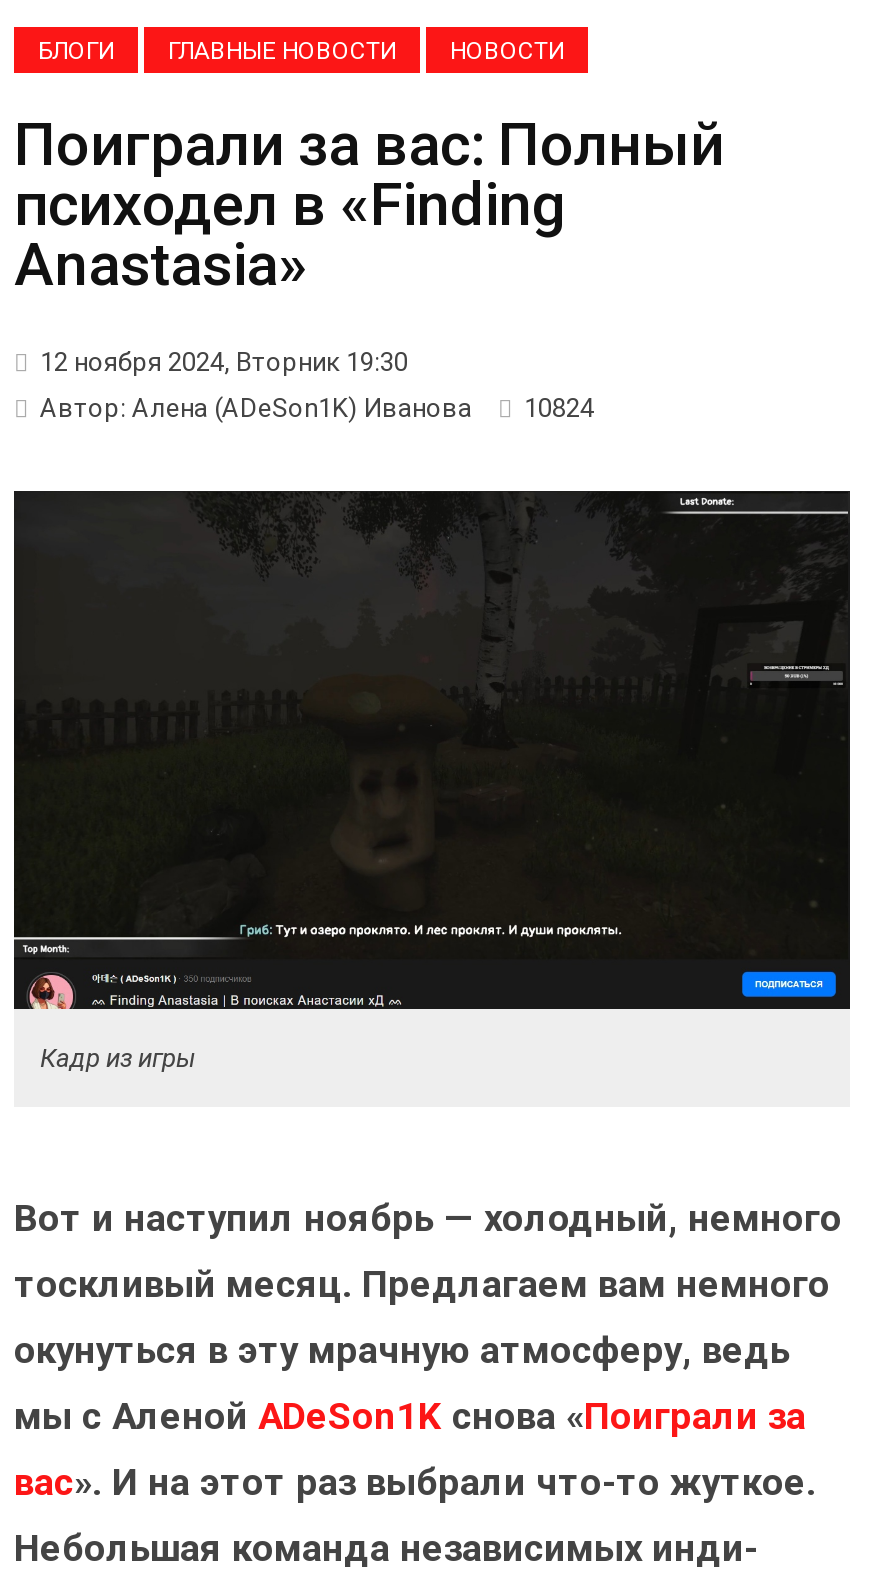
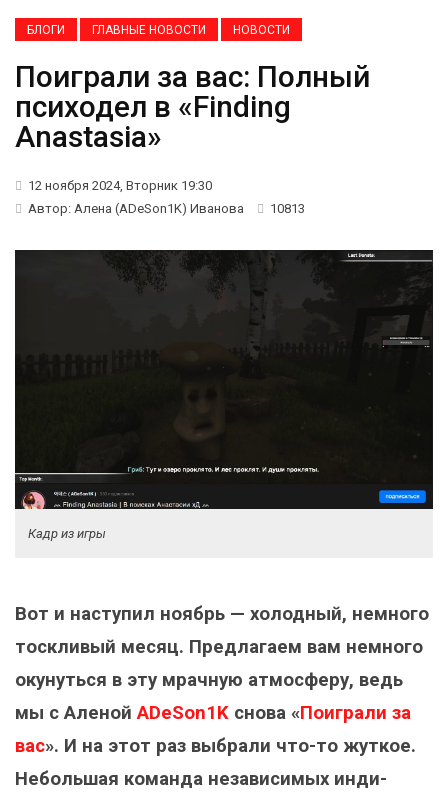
- 10824
+ 10813
